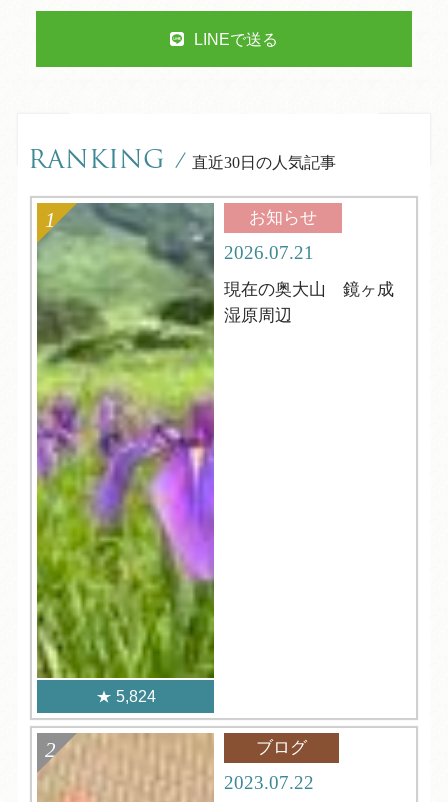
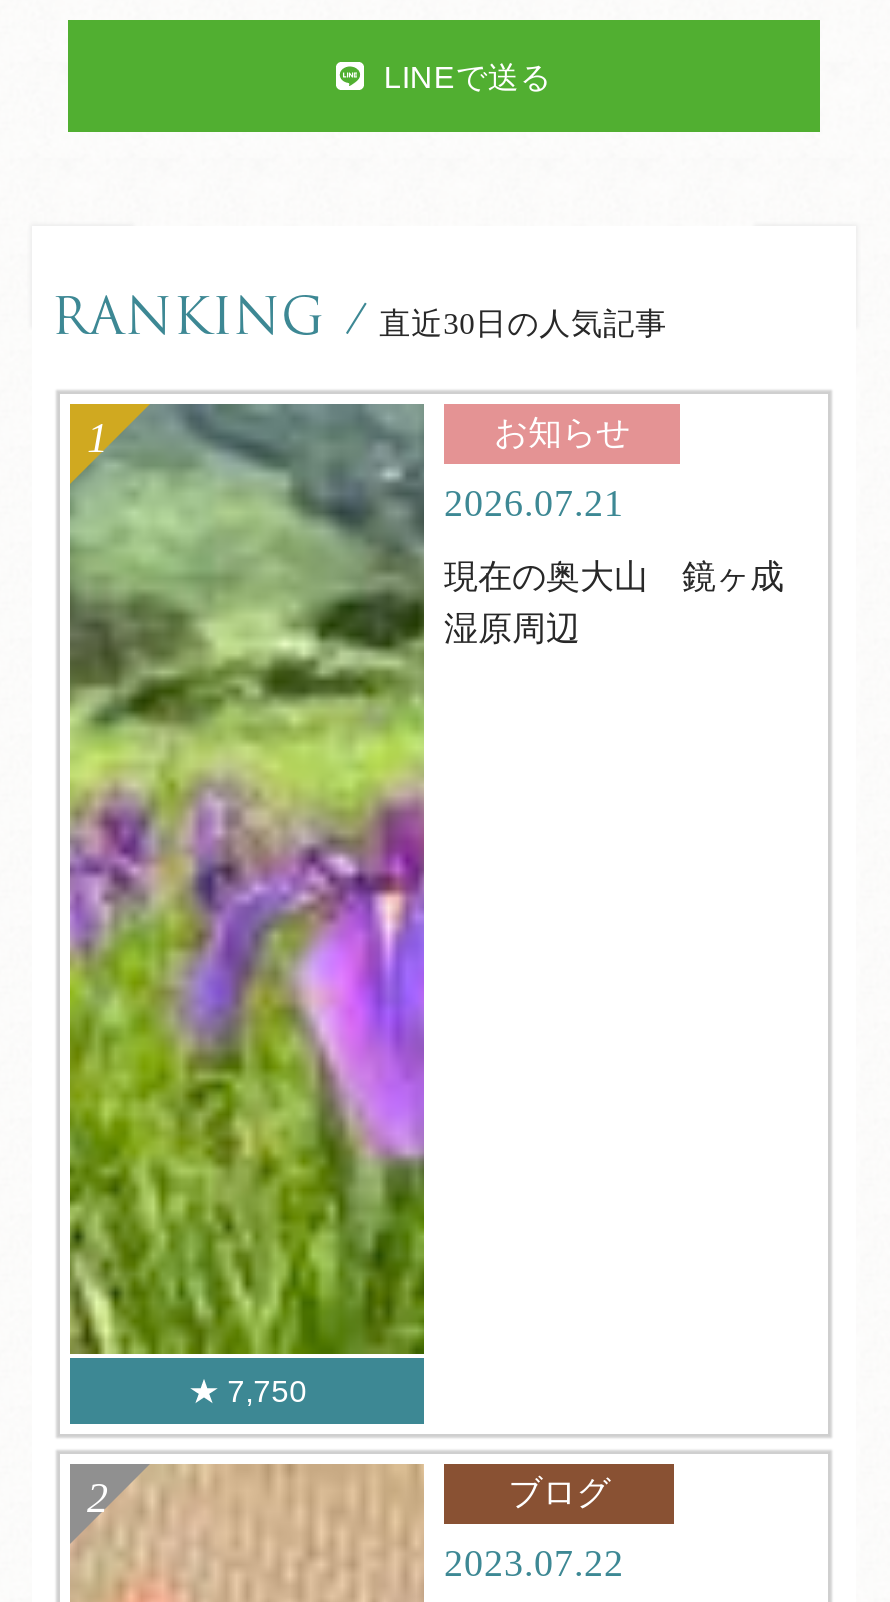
- 5,824
+ 7,750
